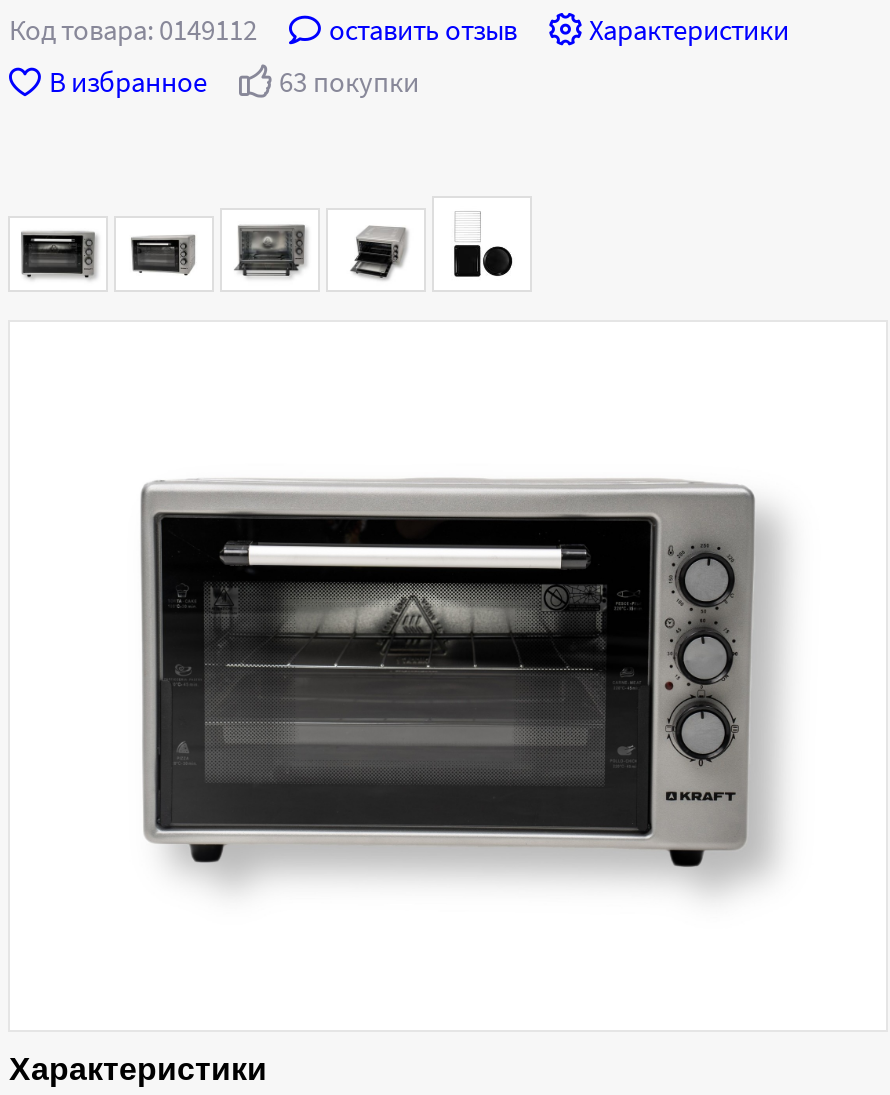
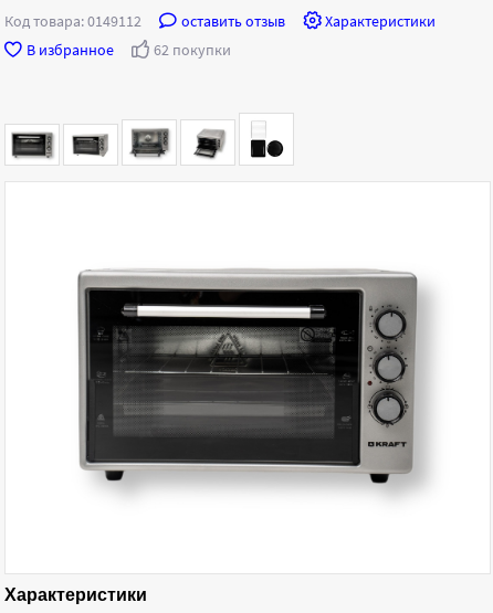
- В избранное 63 покупки
+ В избранное 62 покупки
